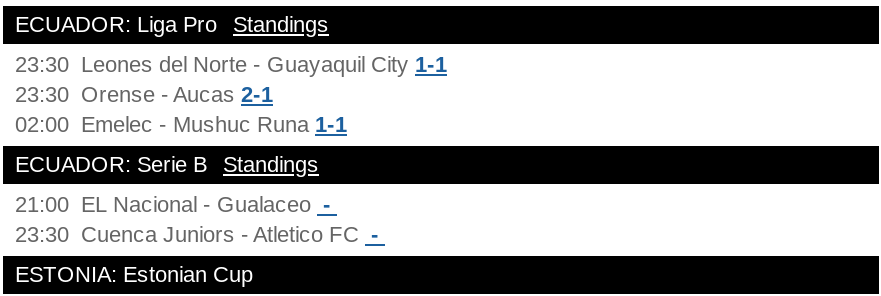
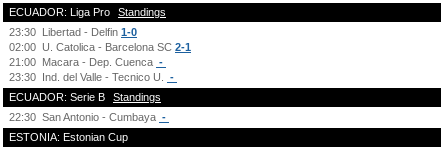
- 23:30 Leones del Norte - Guayaquil City 1-1
- 23:30 Orense - Aucas 2-1
- 02:00 Emelec - Mushuc Runa 1-1
+ 23:30 Libertad - Delfin 1-0
+ 02:00 U. Catolica - Barcelona SC 2-1
+ 21:00 Macara - Dep. Cuenca -
+ 23:30 Ind. del Valle - Tecnico U. -

- 21:00 EL Nacional - Gualaceo -
- 23:30 Cuenca Juniors - Atletico FC -
+ 22:30 San Antonio - Cumbaya -
